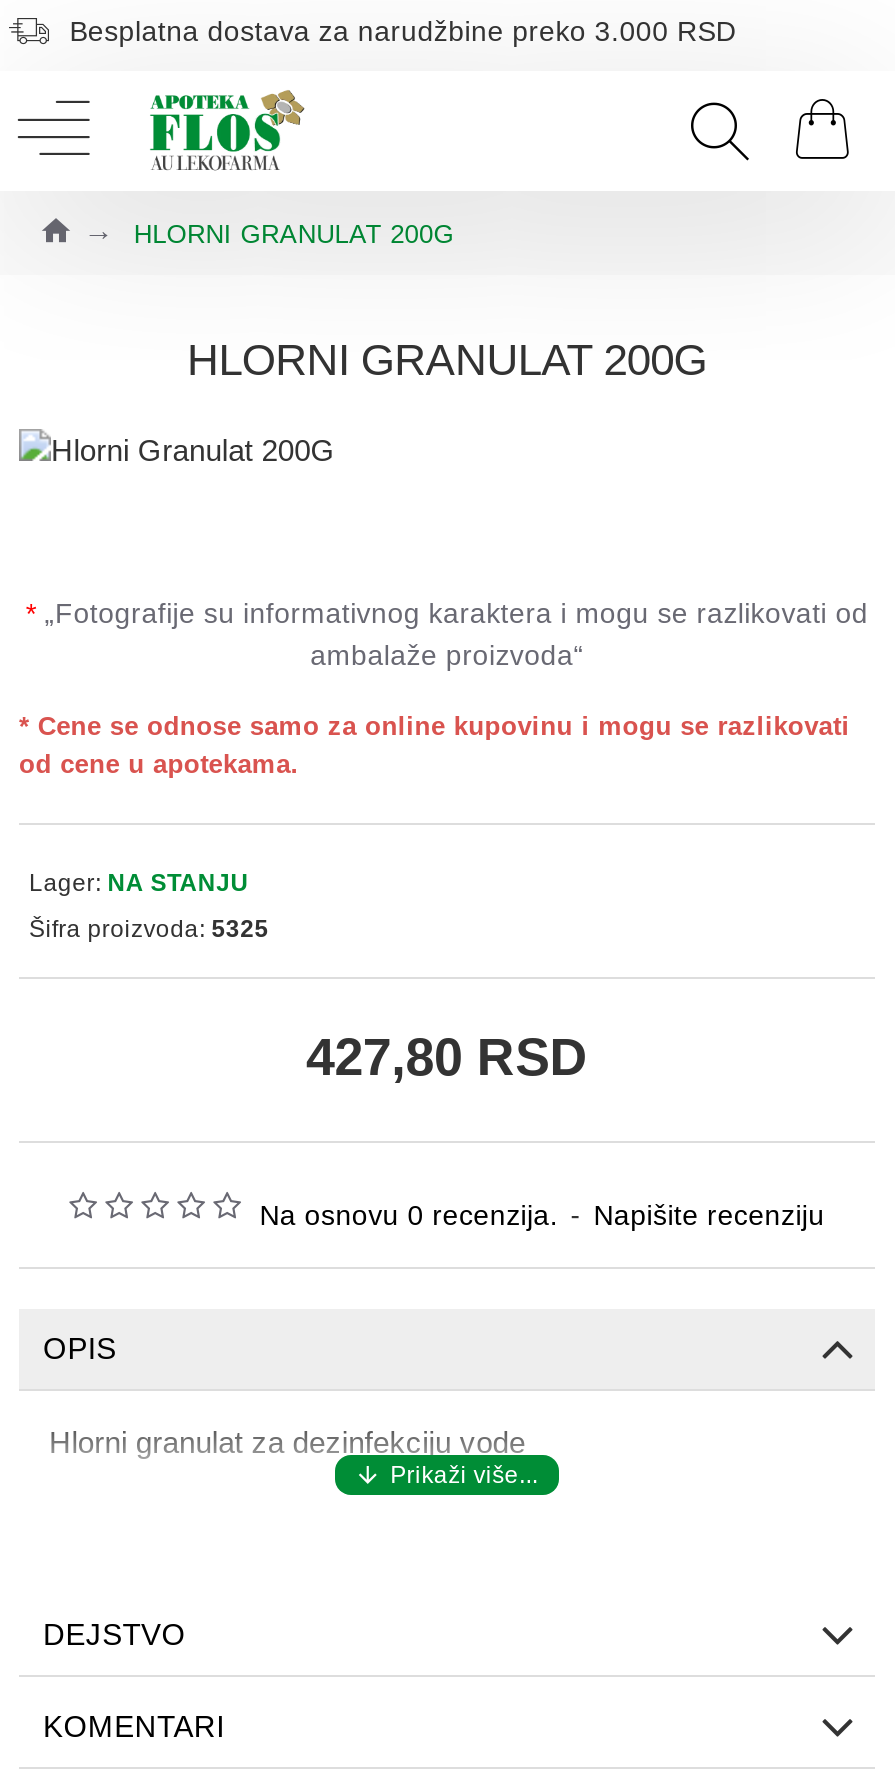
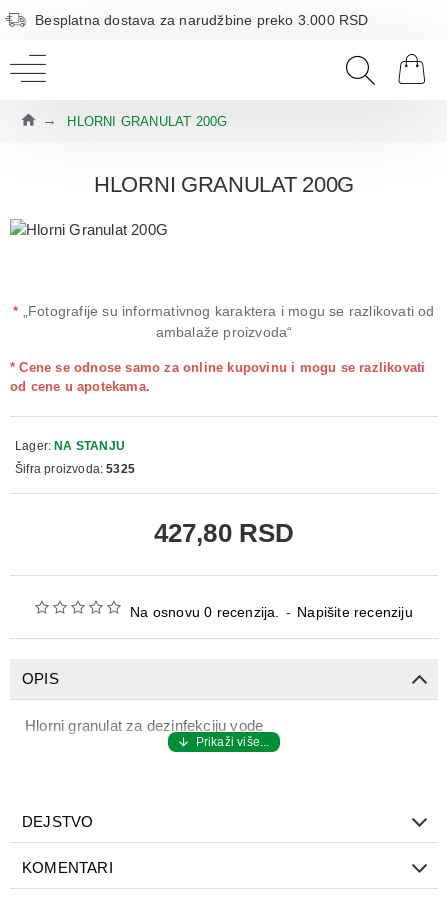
- [image]
